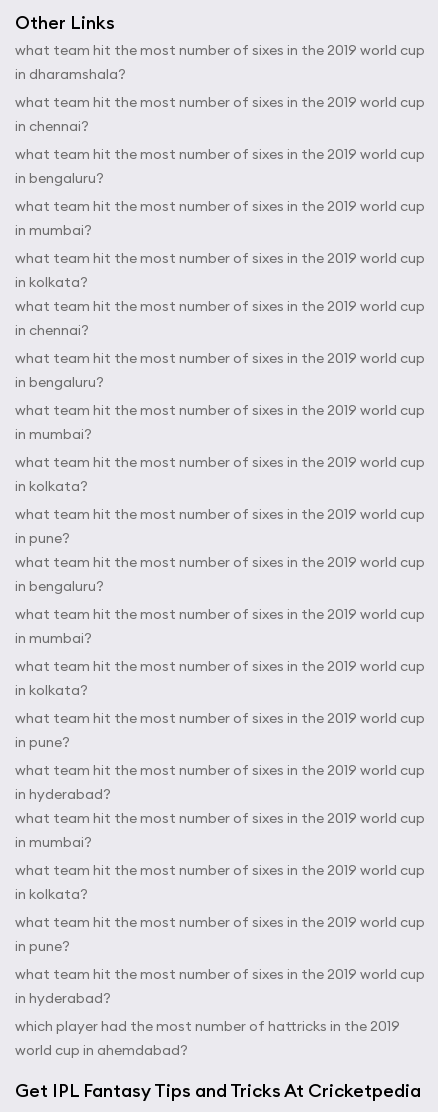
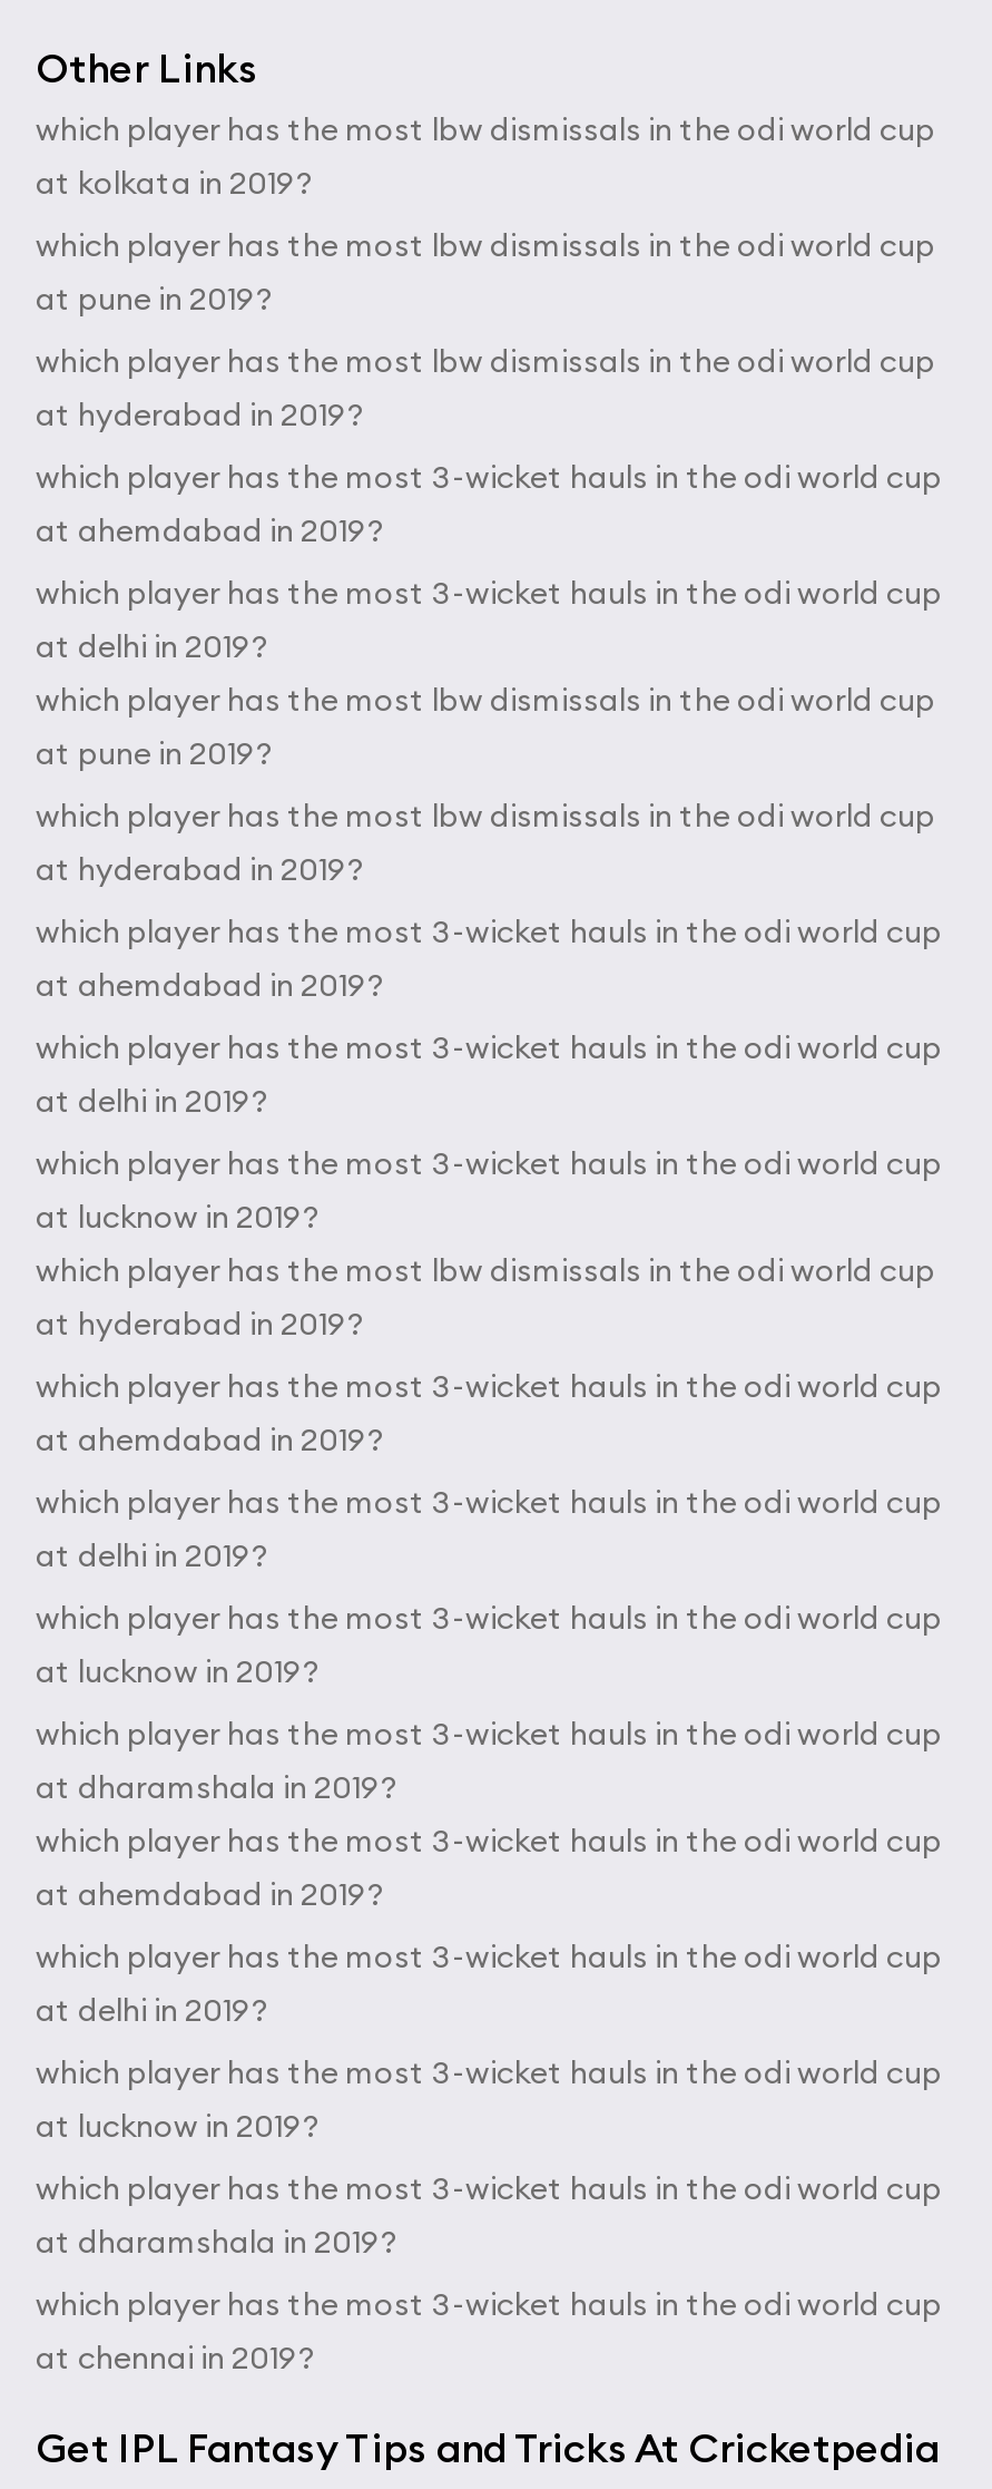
- what team hit the most number of sixes in the 2019 world cup
- in dharamshala?
+ which player has the most lbw dismissals in the odi world cup
+ at kolkata in 2019?

- what team hit the most number of sixes in the 2019 world cup
- in chennai?
+ which player has the most lbw dismissals in the odi world cup
+ at pune in 2019?

- what team hit the most number of sixes in the 2019 world cup
- in bengaluru?
+ which player has the most lbw dismissals in the odi world cup
+ at hyderabad in 2019?

- what team hit the most number of sixes in the 2019 world cup
- in mumbai?
+ which player has the most 3-wicket hauls in the odi world cup
+ at ahemdabad in 2019?

- what team hit the most number of sixes in the 2019 world cup
- in kolkata?
- what team hit the most number of sixes in the 2019 world cup
- in chennai?
+ which player has the most 3-wicket hauls in the odi world cup
+ at delhi in 2019?
+ which player has the most lbw dismissals in the odi world cup
+ at pune in 2019?

- what team hit the most number of sixes in the 2019 world cup
- in bengaluru?
+ which player has the most lbw dismissals in the odi world cup
+ at hyderabad in 2019?

- what team hit the most number of sixes in the 2019 world cup
- in mumbai?
+ which player has the most 3-wicket hauls in the odi world cup
+ at ahemdabad in 2019?

- what team hit the most number of sixes in the 2019 world cup
- in kolkata?
+ which player has the most 3-wicket hauls in the odi world cup
+ at delhi in 2019?

- what team hit the most number of sixes in the 2019 world cup
- in pune?
- what team hit the most number of sixes in the 2019 world cup
- in bengaluru?
+ which player has the most 3-wicket hauls in the odi world cup
+ at lucknow in 2019?
+ which player has the most lbw dismissals in the odi world cup
+ at hyderabad in 2019?

- what team hit the most number of sixes in the 2019 world cup
- in mumbai?
+ which player has the most 3-wicket hauls in the odi world cup
+ at ahemdabad in 2019?

- what team hit the most number of sixes in the 2019 world cup
- in kolkata?
+ which player has the most 3-wicket hauls in the odi world cup
+ at delhi in 2019?

- what team hit the most number of sixes in the 2019 world cup
- in pune?
+ which player has the most 3-wicket hauls in the odi world cup
+ at lucknow in 2019?

- what team hit the most number of sixes in the 2019 world cup
- in hyderabad?
- what team hit the most number of sixes in the 2019 world cup
- in mumbai?
+ which player has the most 3-wicket hauls in the odi world cup
+ at dharamshala in 2019?
+ which player has the most 3-wicket hauls in the odi world cup
+ at ahemdabad in 2019?

- what team hit the most number of sixes in the 2019 world cup
- in kolkata?
+ which player has the most 3-wicket hauls in the odi world cup
+ at delhi in 2019?

- what team hit the most number of sixes in the 2019 world cup
- in pune?
+ which player has the most 3-wicket hauls in the odi world cup
+ at lucknow in 2019?

- what team hit the most number of sixes in the 2019 world cup
- in hyderabad?
+ which player has the most 3-wicket hauls in the odi world cup
+ at dharamshala in 2019?

- which player had the most number of hattricks in the 2019
- world cup in ahemdabad?
+ which player has the most 3-wicket hauls in the odi world cup
+ at chennai in 2019?
